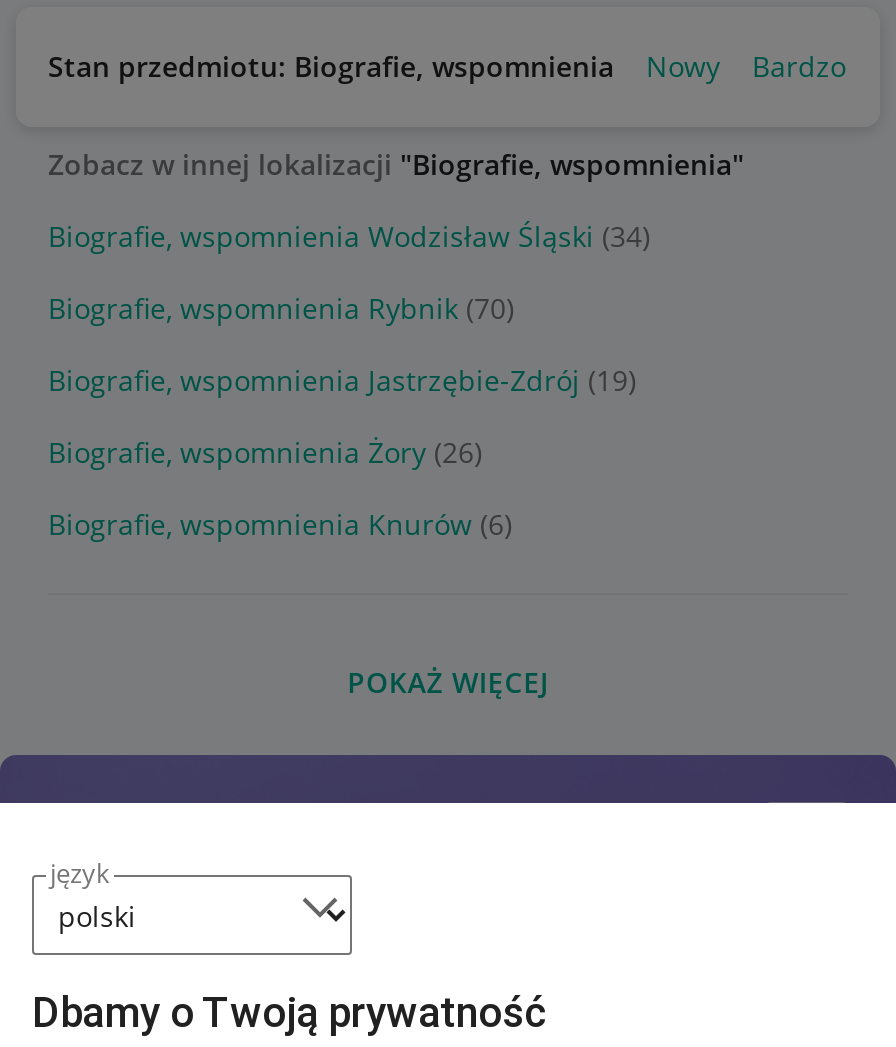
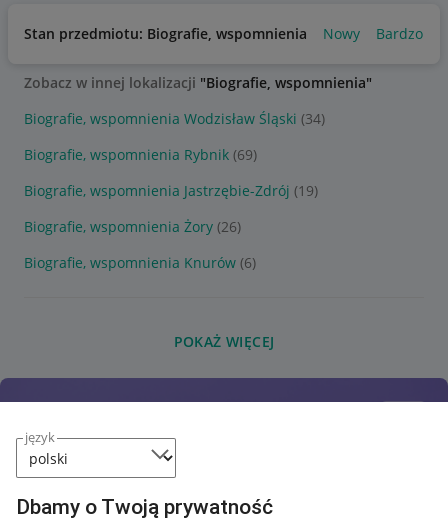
- Biografie, wspomnienia Rybnik (70)
+ Biografie, wspomnienia Rybnik (69)
